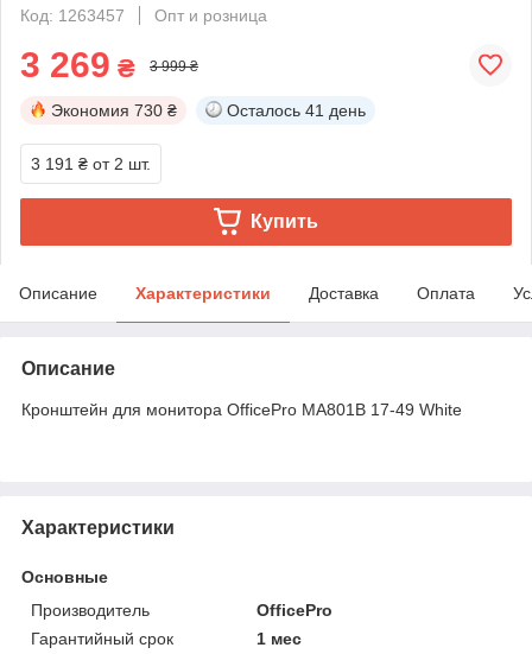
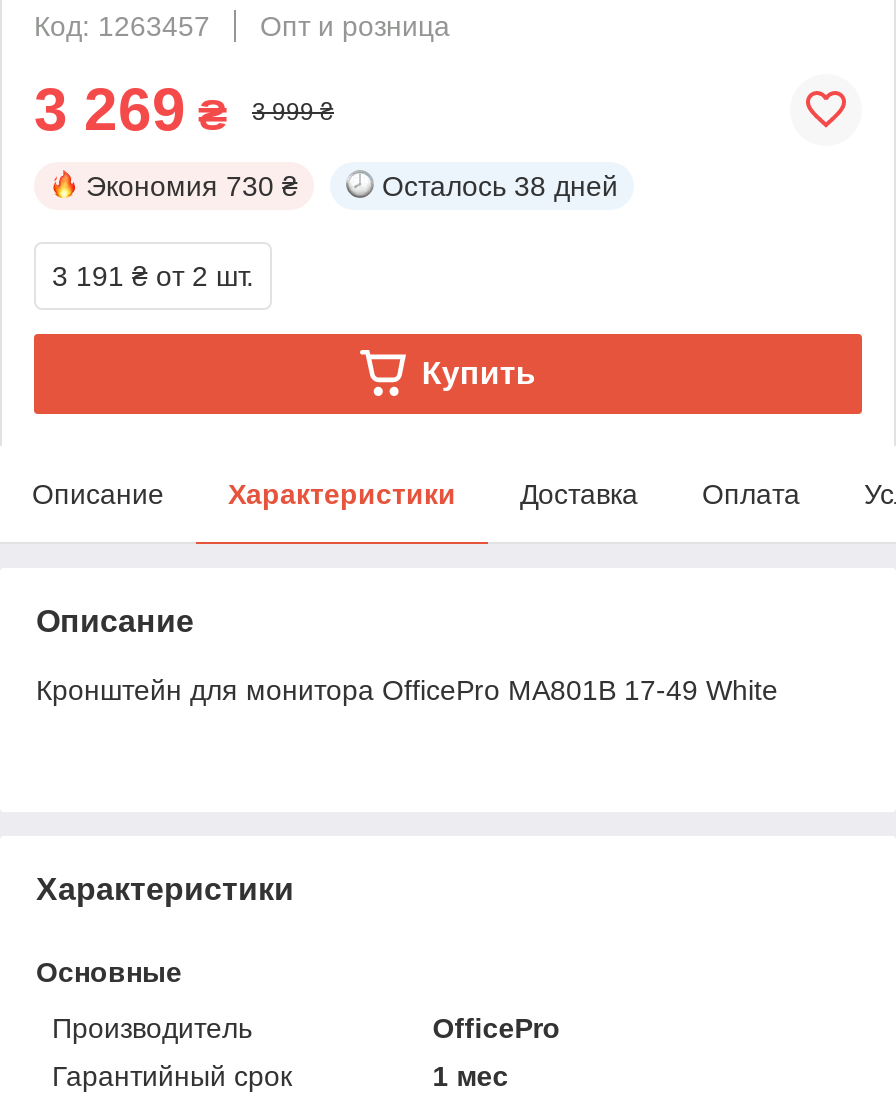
- Осталось 41 день
+ Осталось 38 дней
